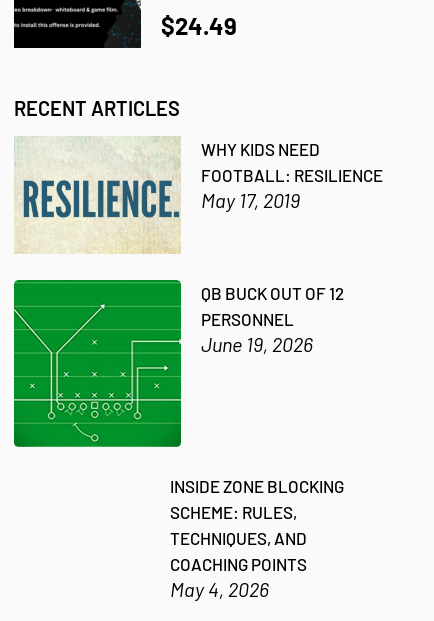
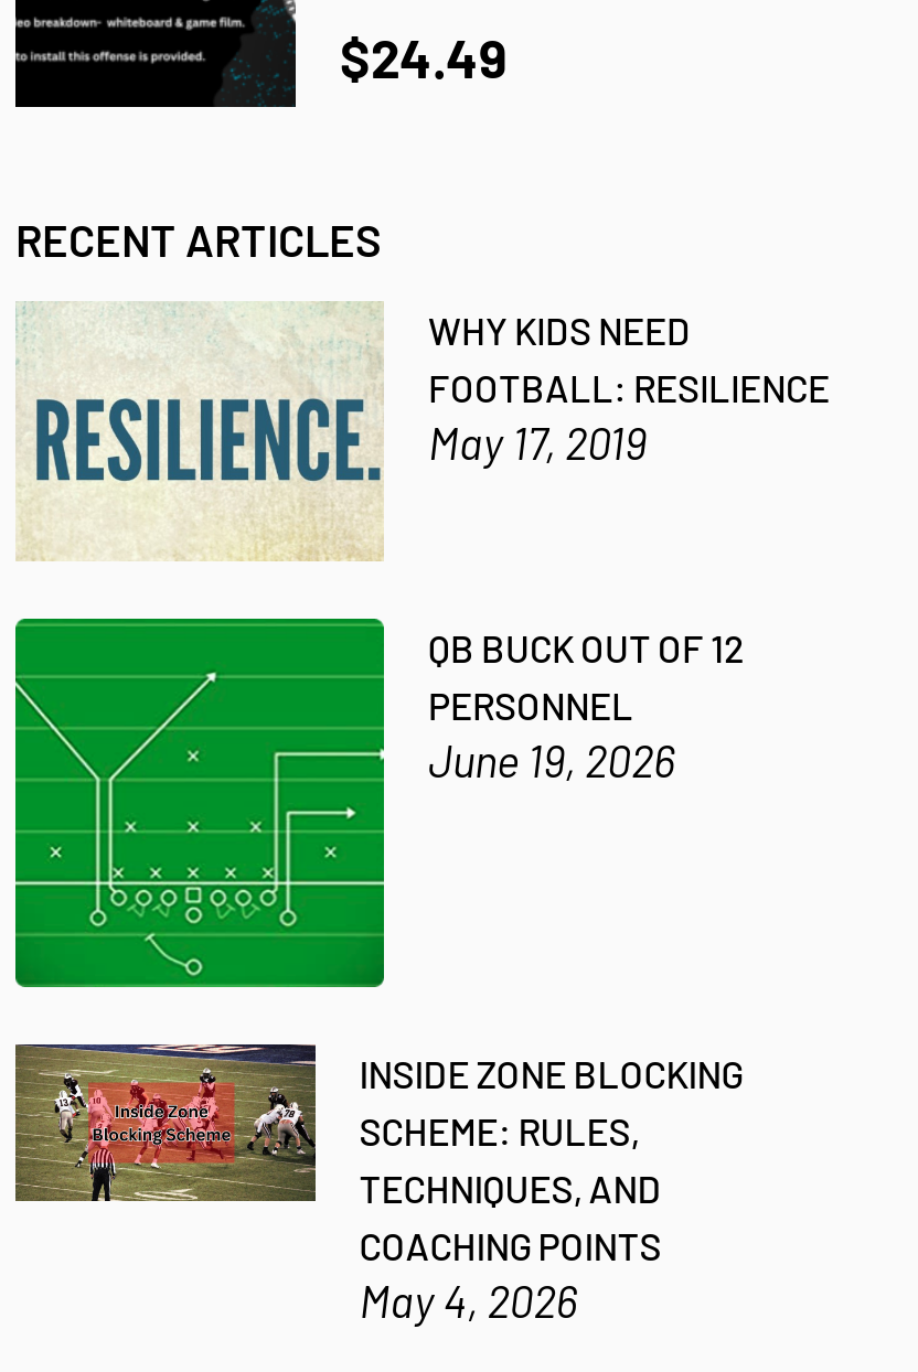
+ [image]
